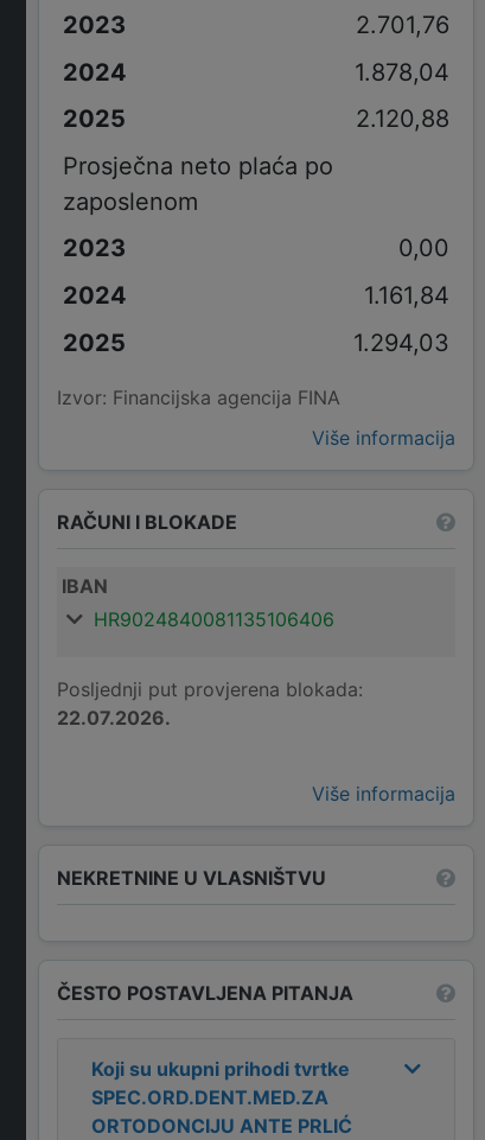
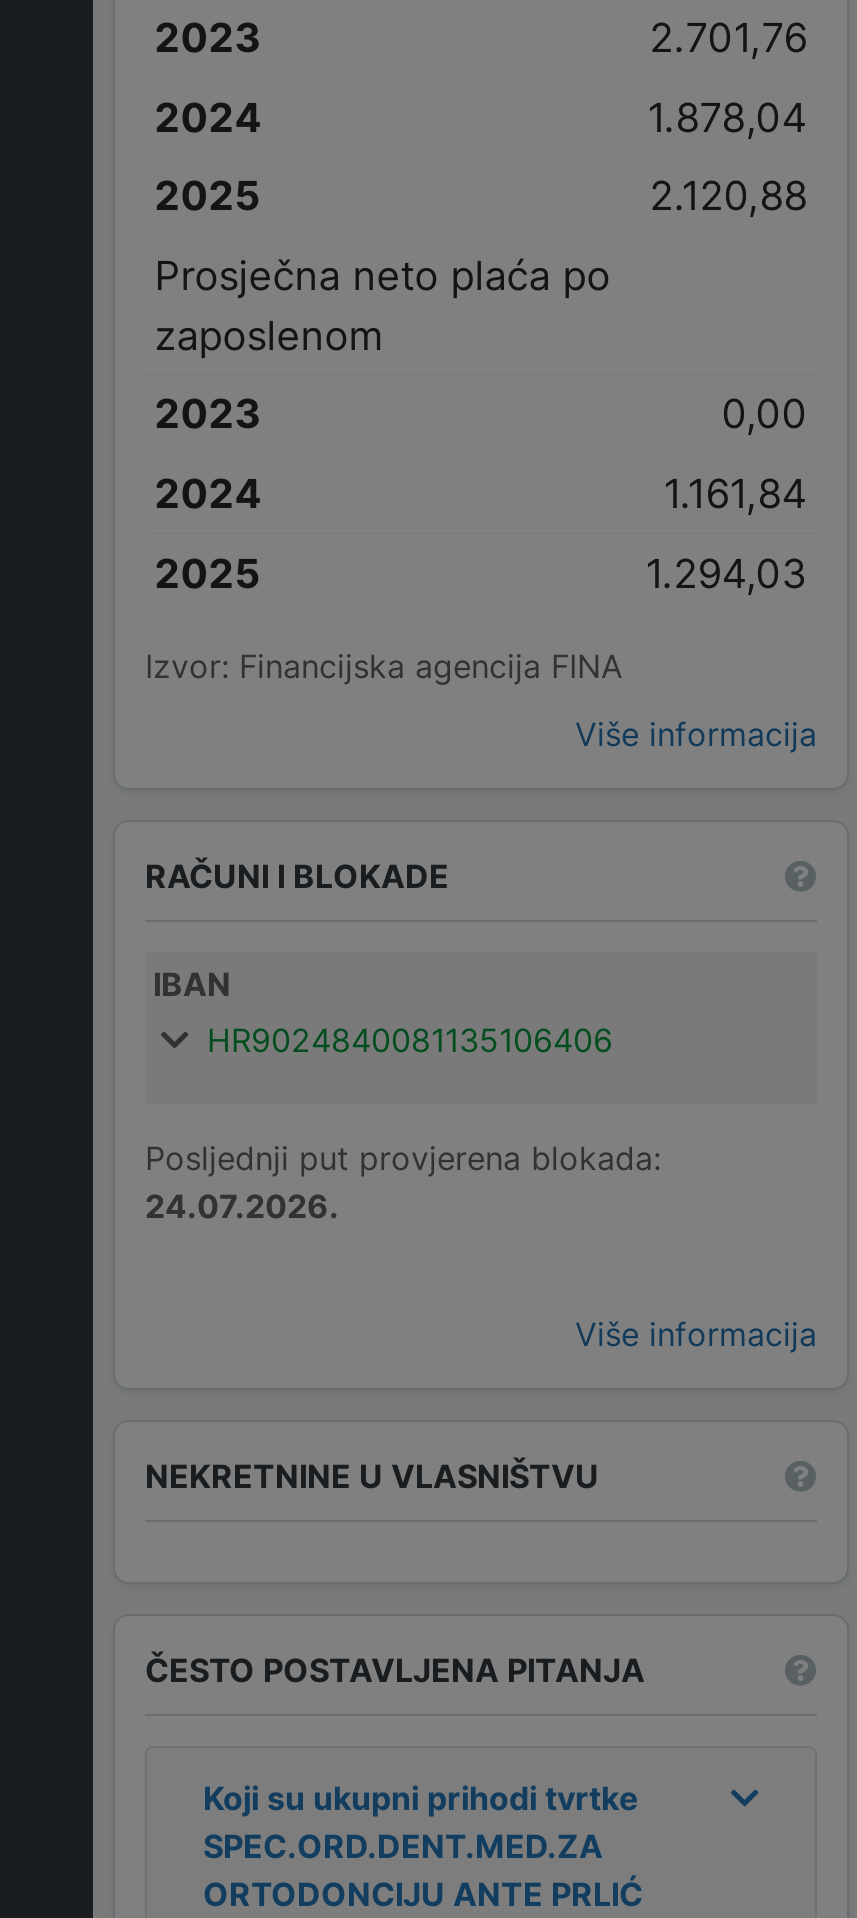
- 22.07.2026.
+ 24.07.2026.
